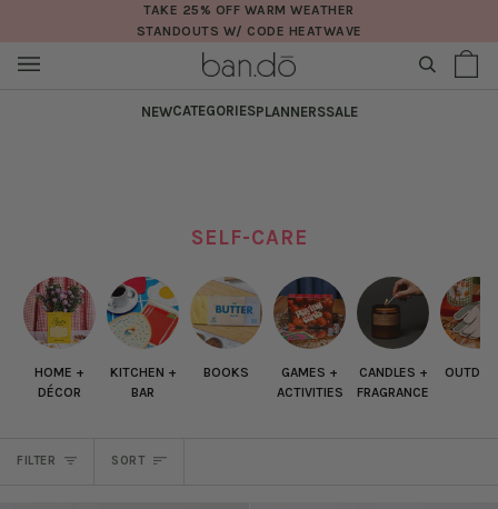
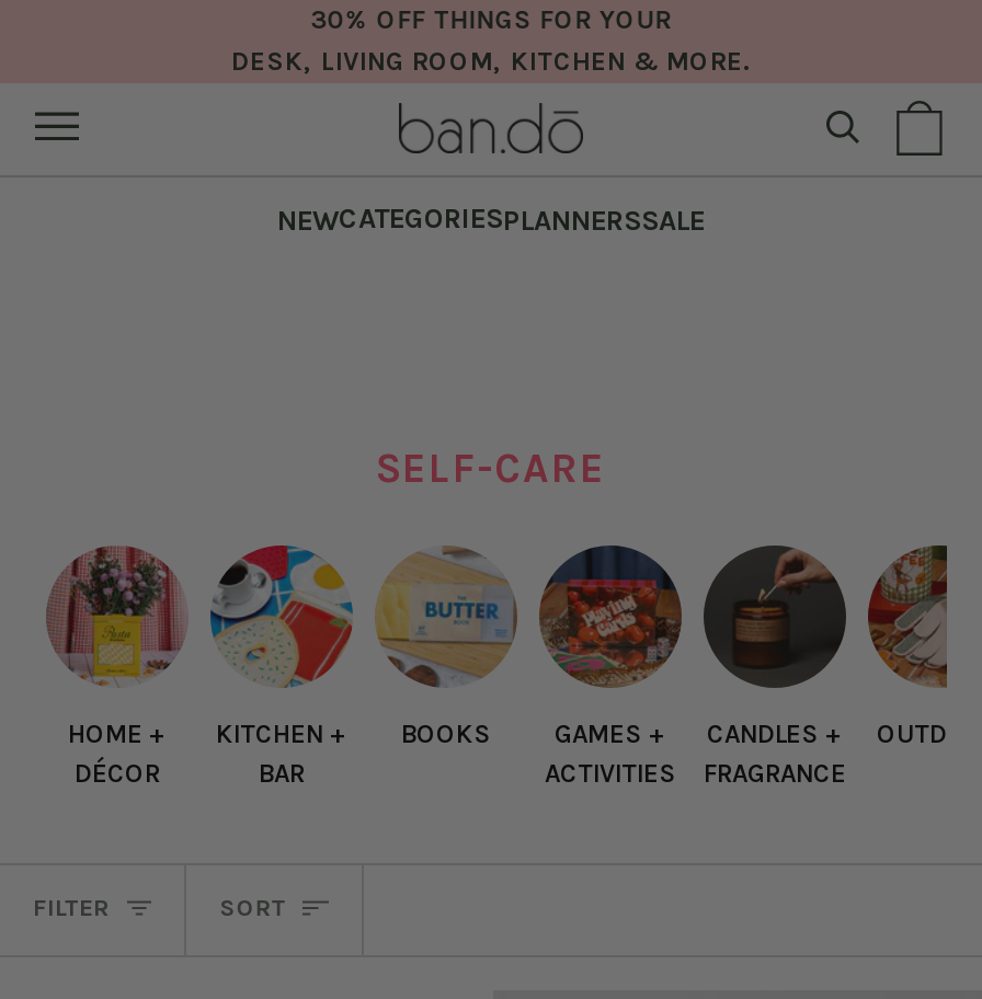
- TAKE 25% OFF WARM WEATHER
- STANDOUTS W/ CODE HEATWAVE
+ 30% OFF THINGS FOR YOUR
+ DESK, LIVING ROOM, KITCHEN & MORE.
